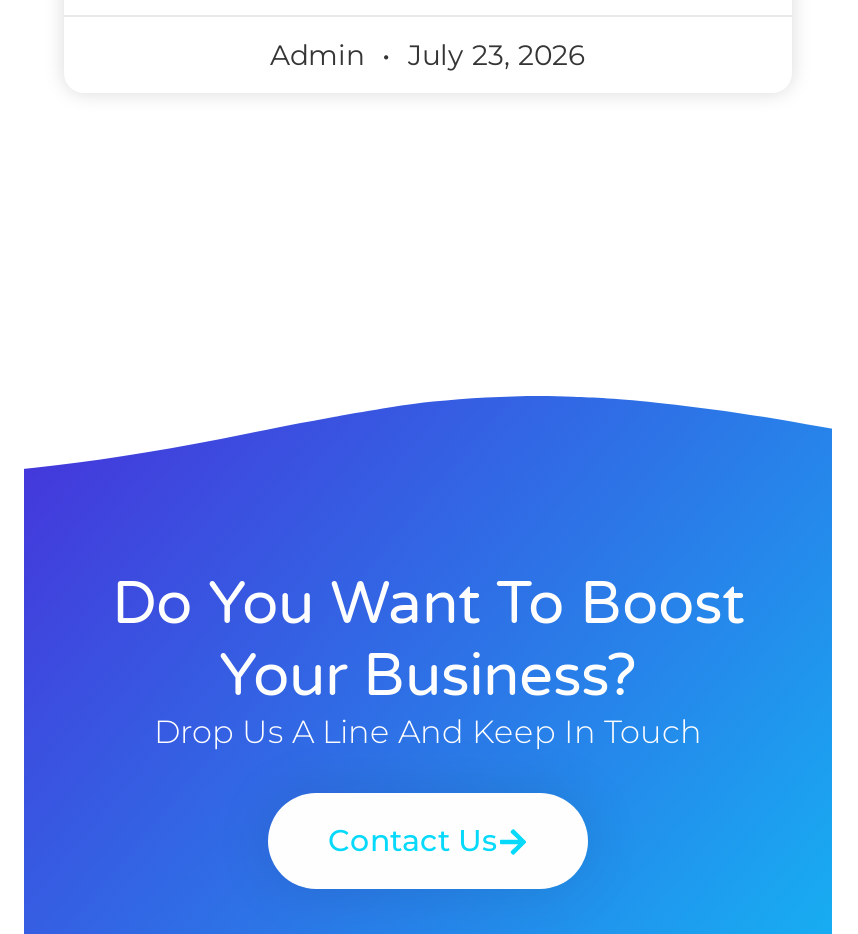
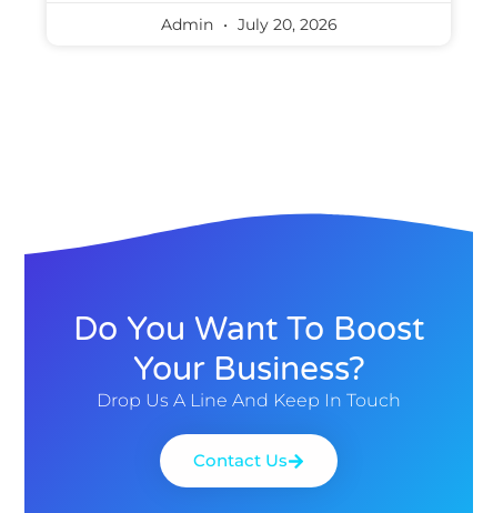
- Admin July 23, 2026
+ Admin July 20, 2026
